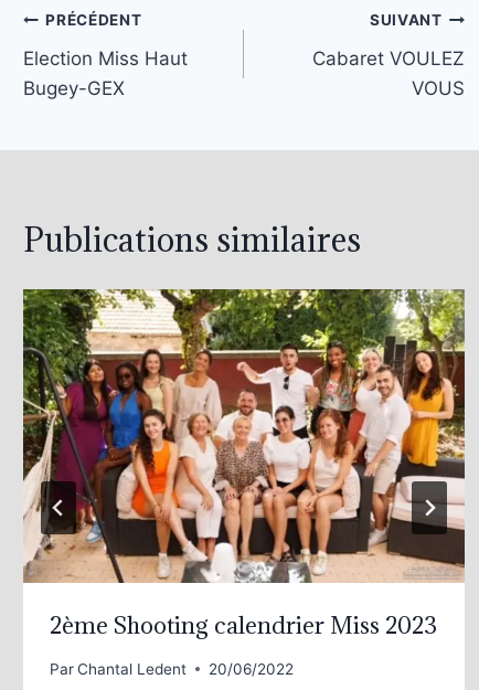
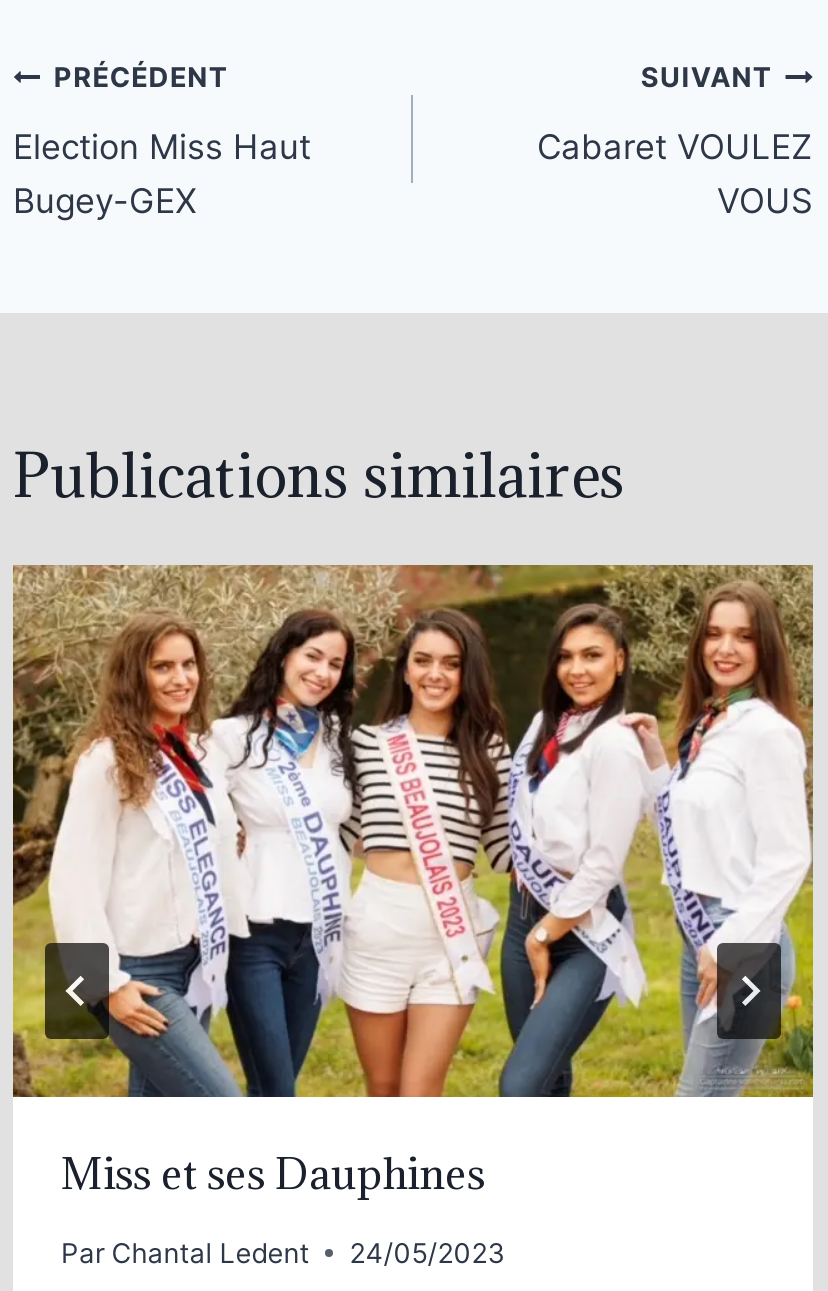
- [image]
- 2ème Shooting calendrier Miss 2023
+ [image]
+ Miss et ses Dauphines

- Par Chantal Ledent 20/06/2022
+ Par Chantal Ledent 24/05/2023
